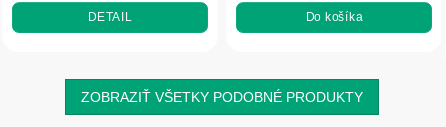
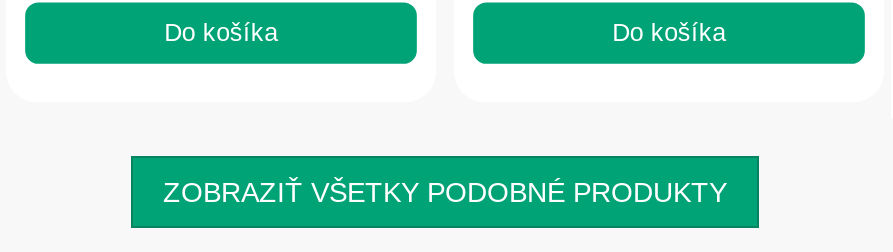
- DETAIL
+ Do košíka
